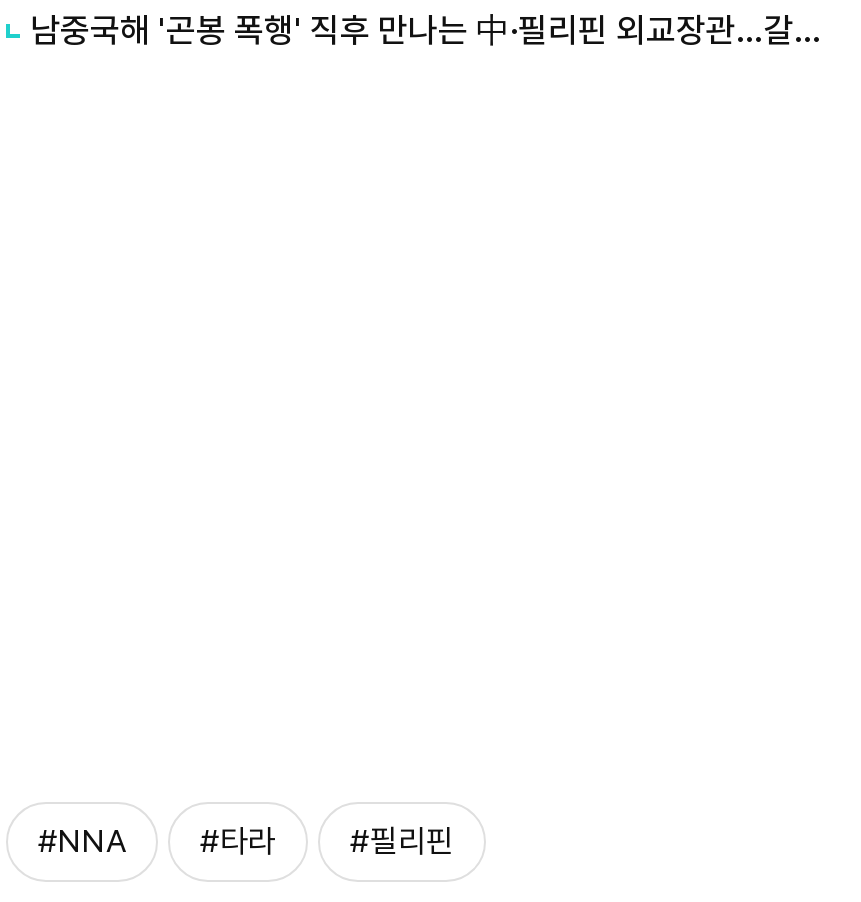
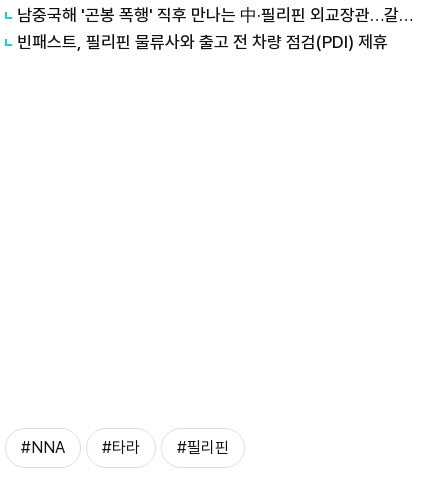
+ 빈패스트, 필리핀 물류사와 출고 전 차량 점검(PDI) 제휴
